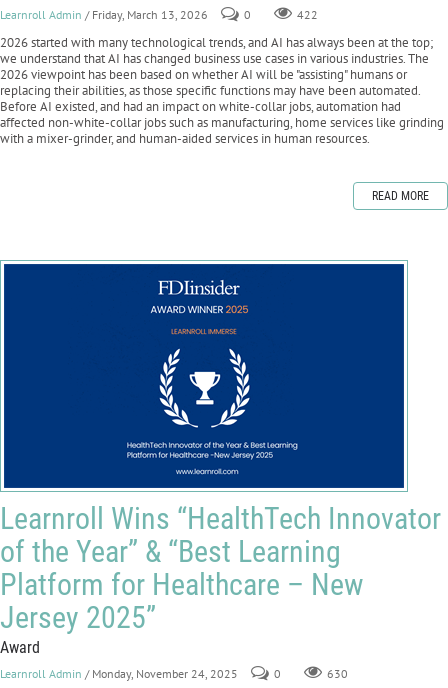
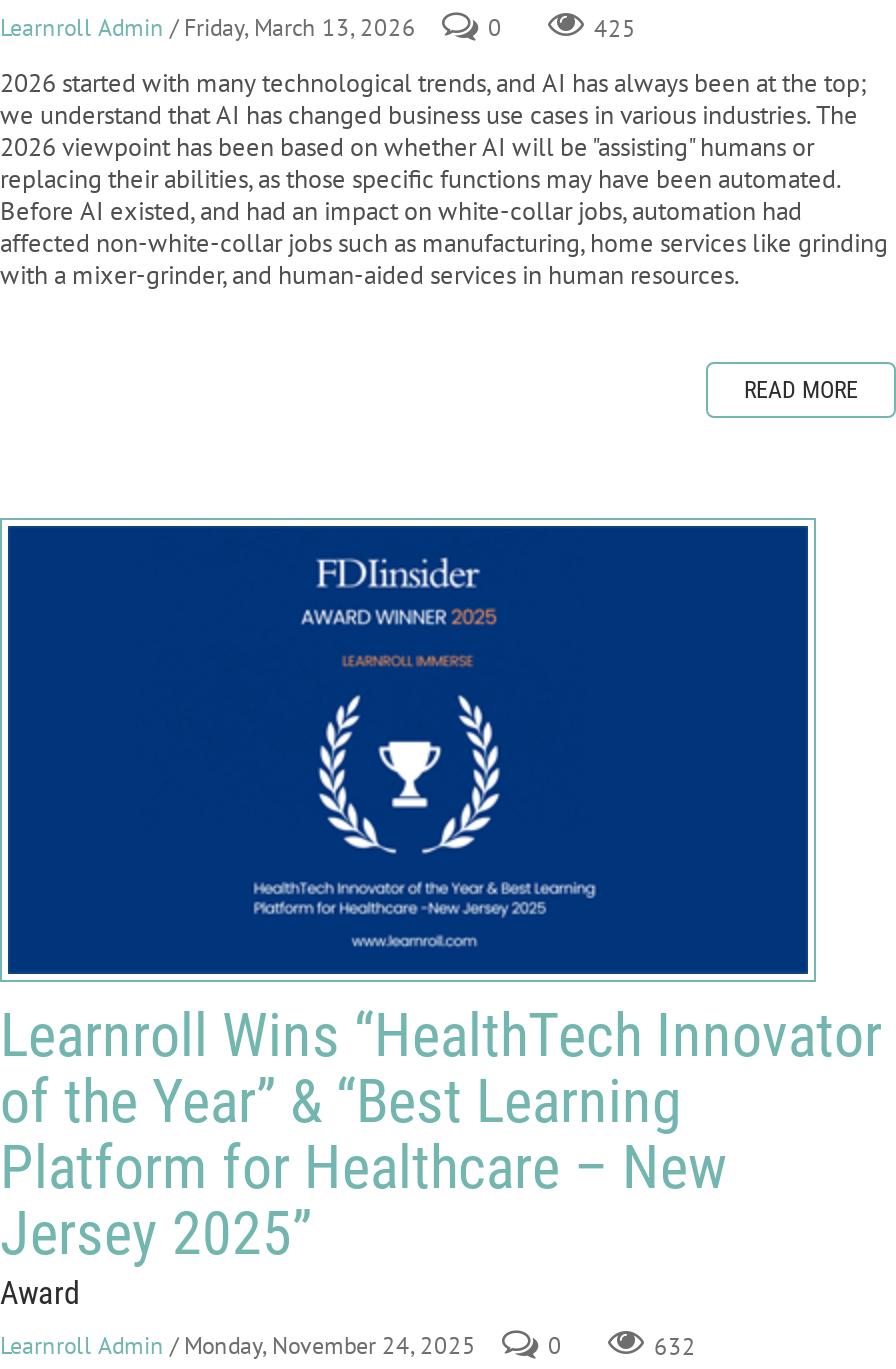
- 422
+ 425

- 630
+ 632
